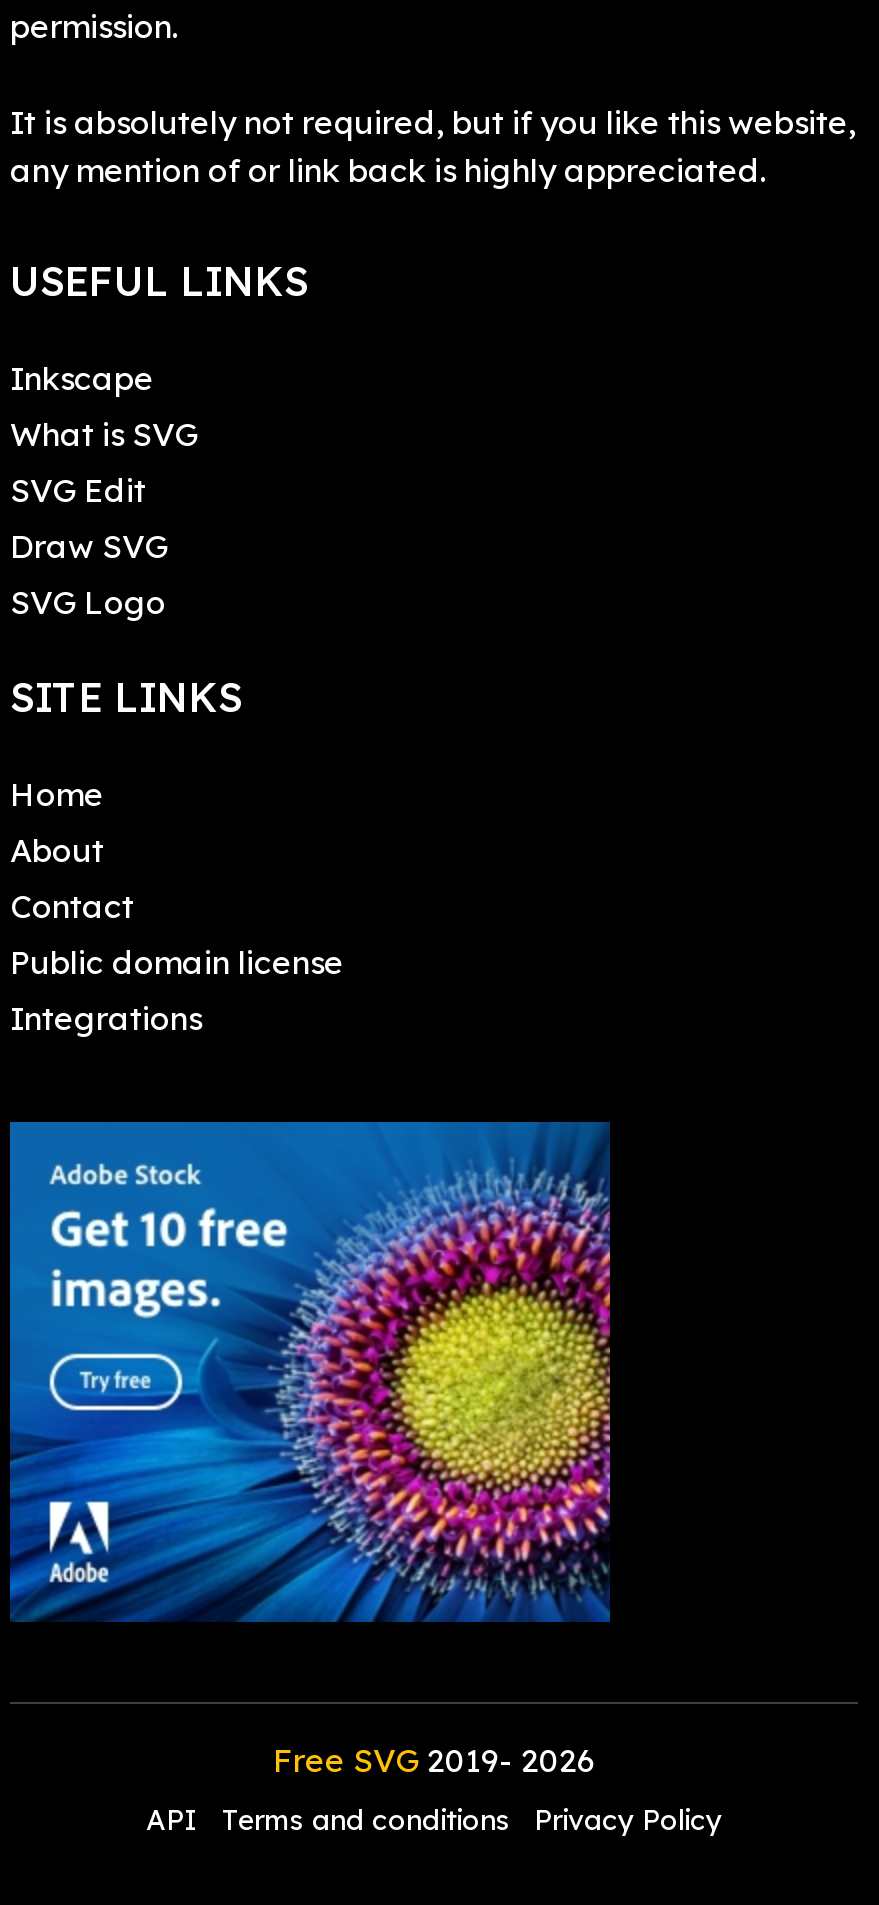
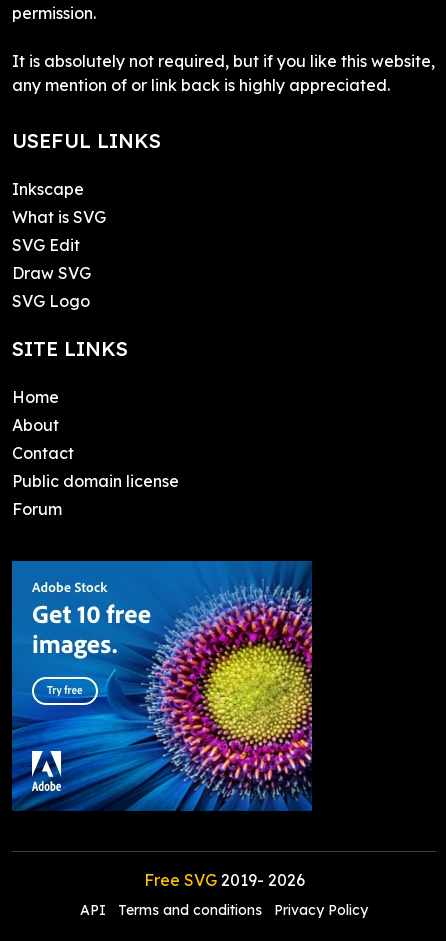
- Integrations
+ Forum
